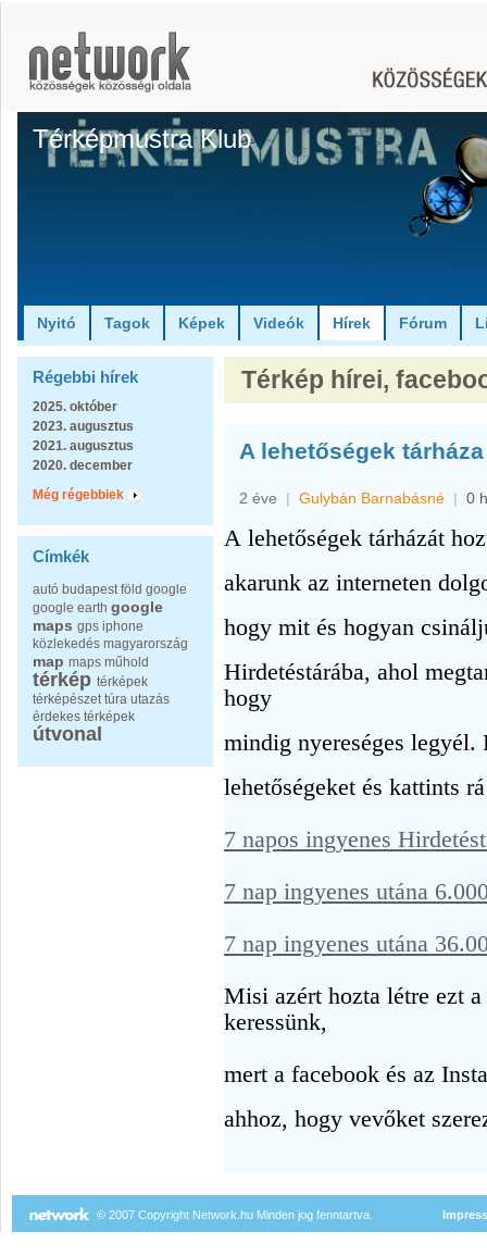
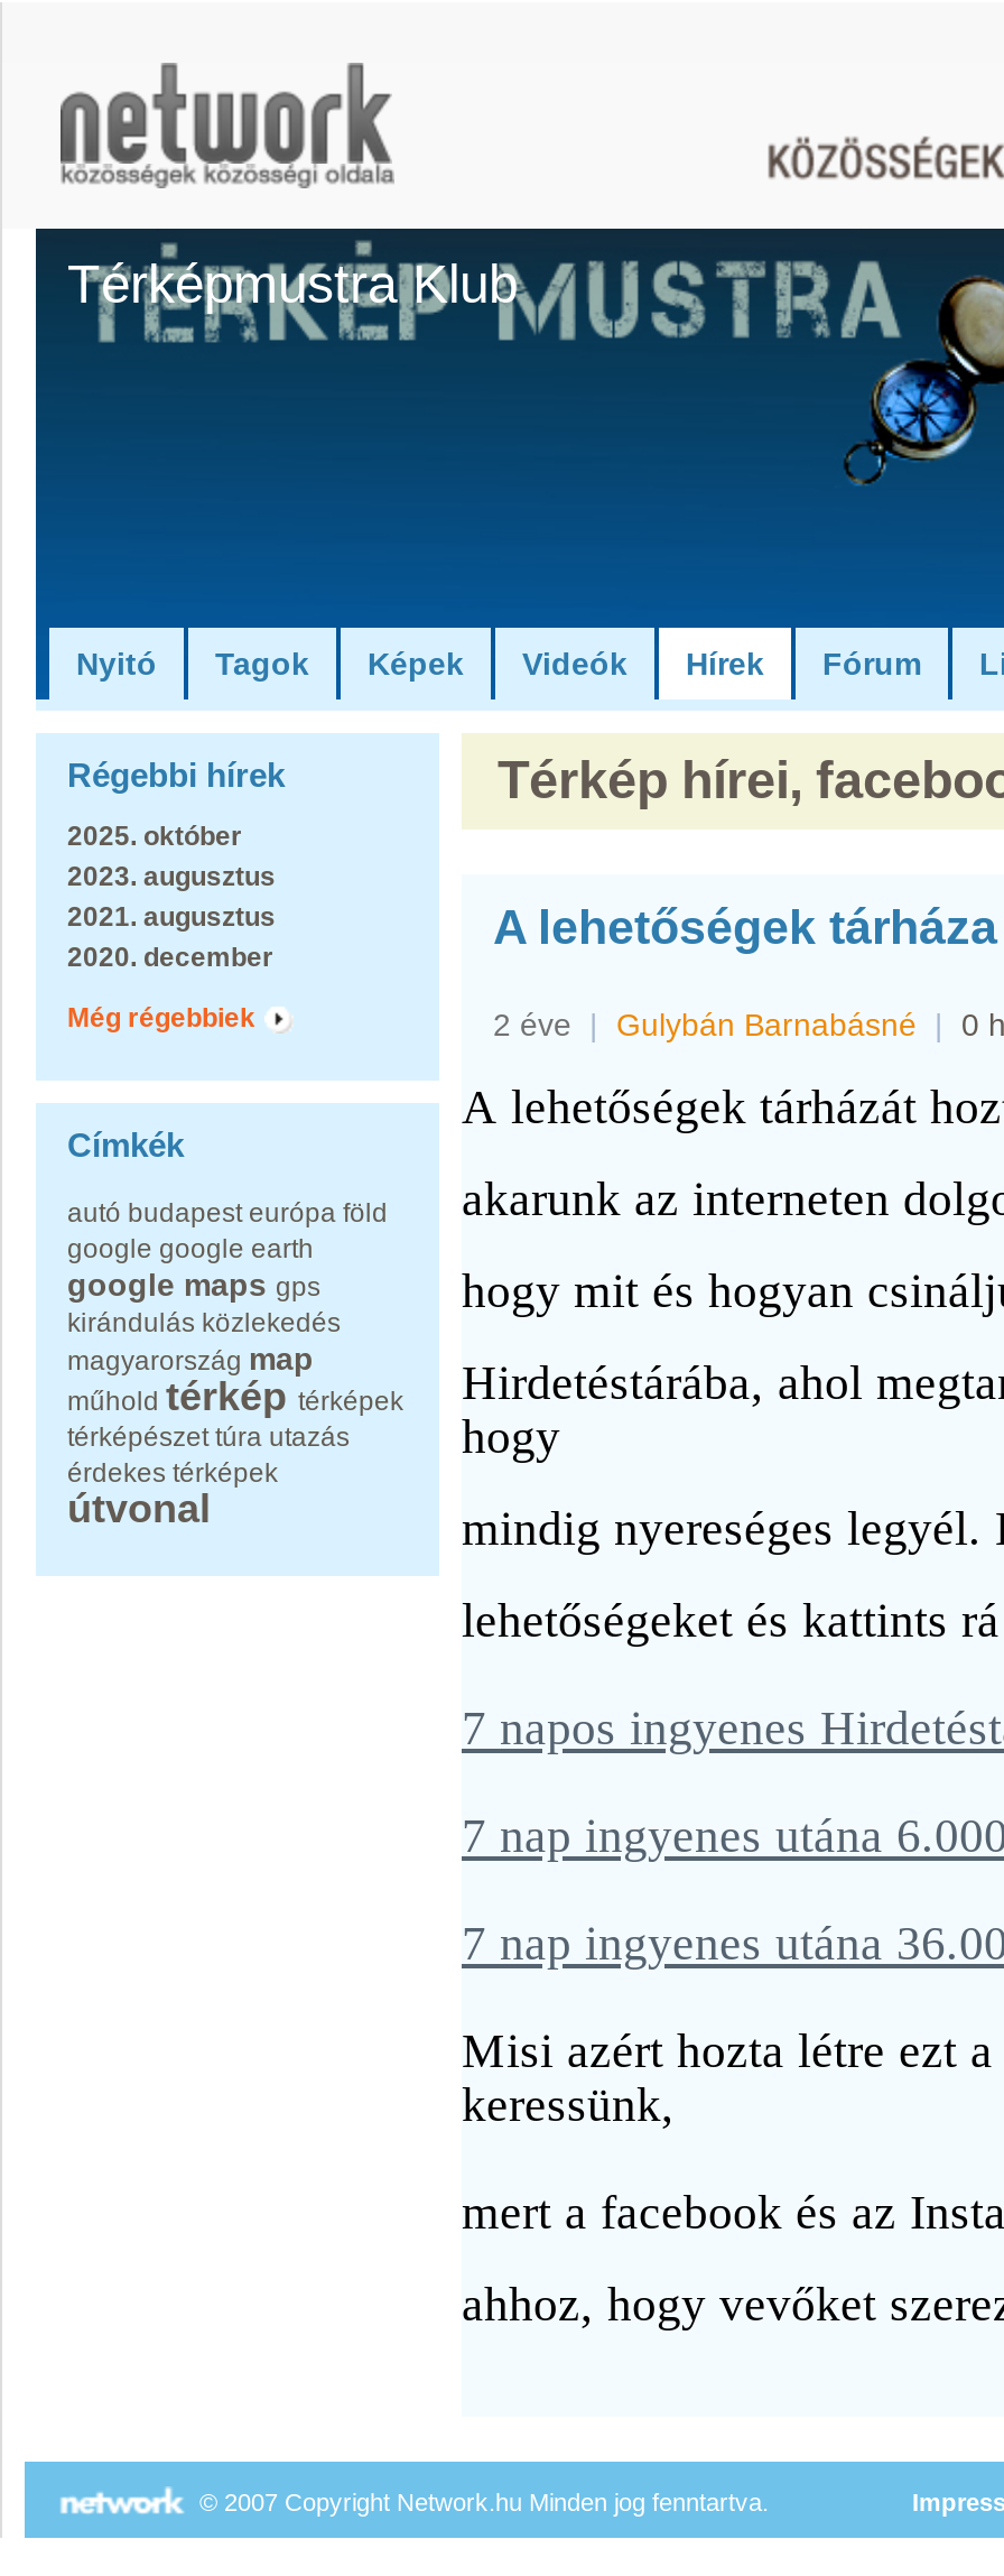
- autó budapest föld google
- google earth google
- maps gps iphone
- közlekedés magyarország
- map maps műhold
- térkép térképek
+ autó budapest európa föld
+ google google earth
+ google maps gps
+ kirándulás közlekedés
+ magyarország map
+ műhold térkép térképek
